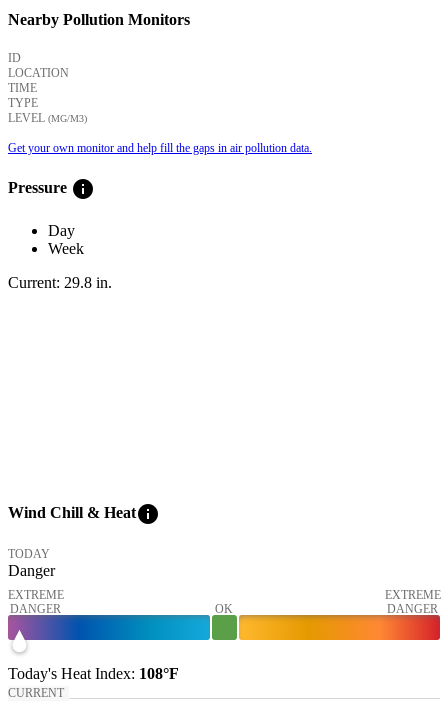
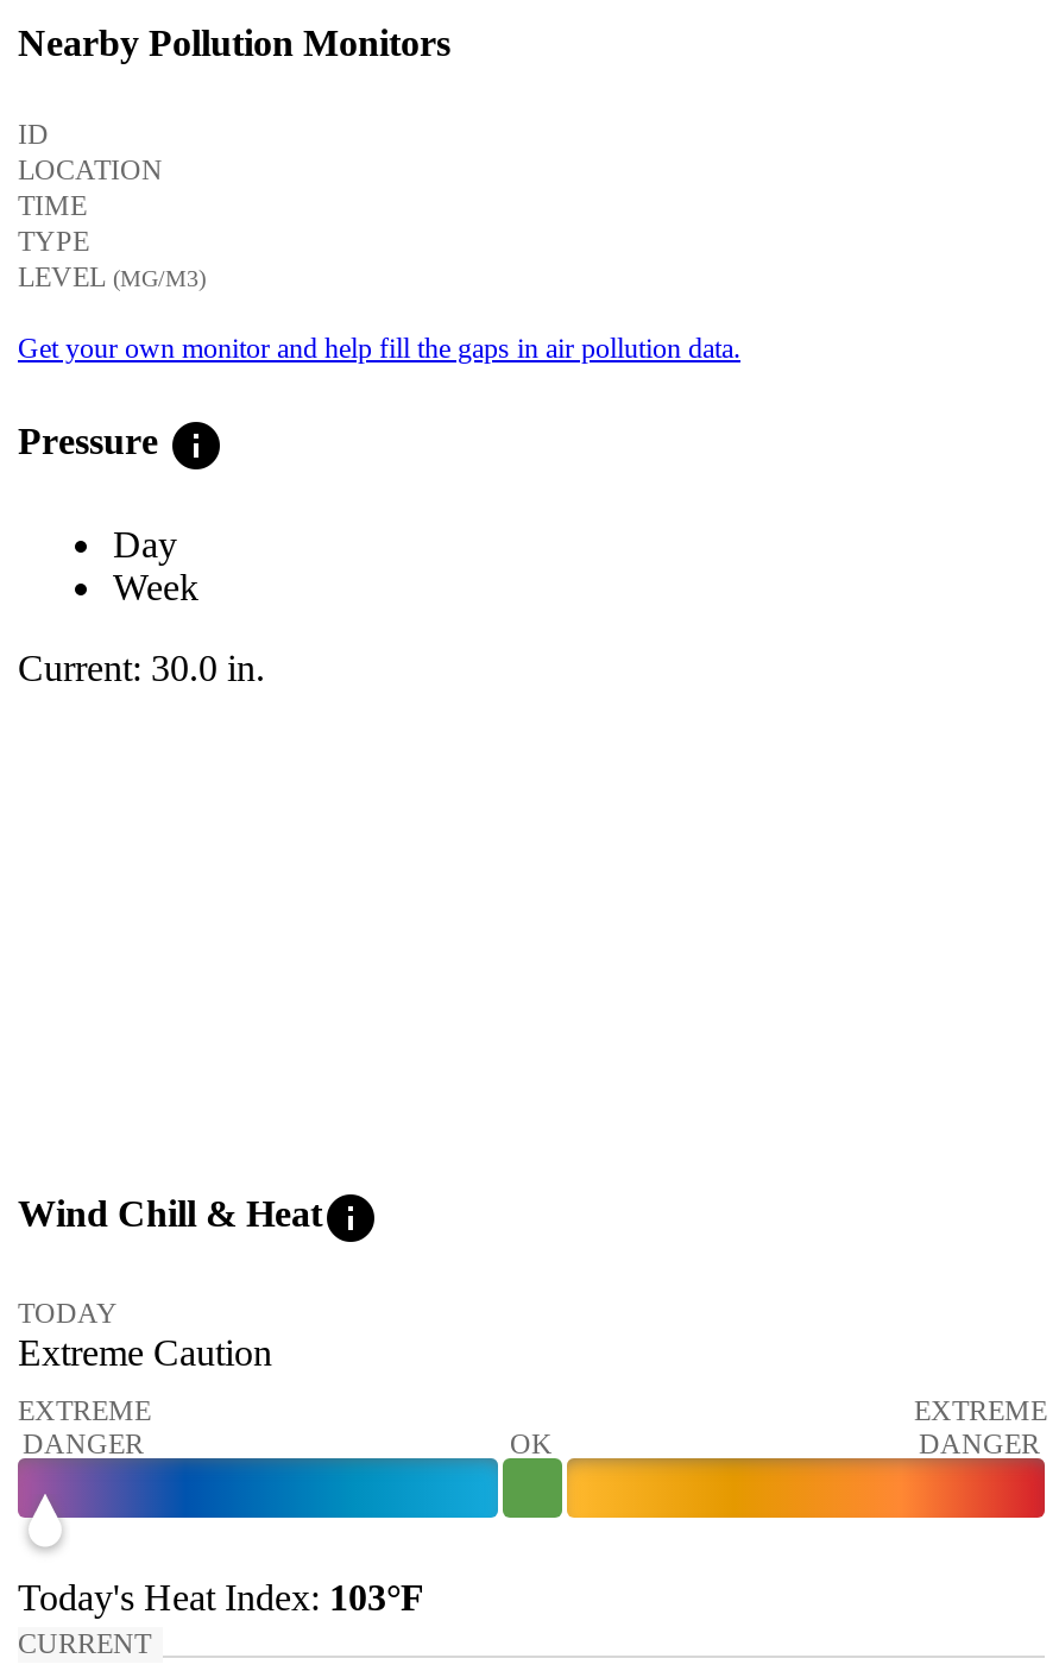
- Current: 29.8 in.
+ Current: 30.0 in.

- Danger
+ Extreme Caution

- Today's Heat Index: 108°F
+ Today's Heat Index: 103°F
